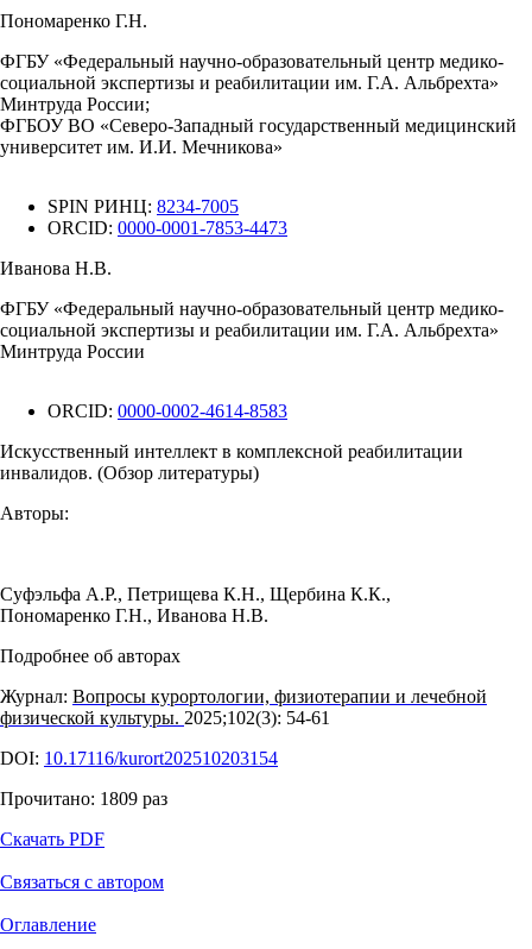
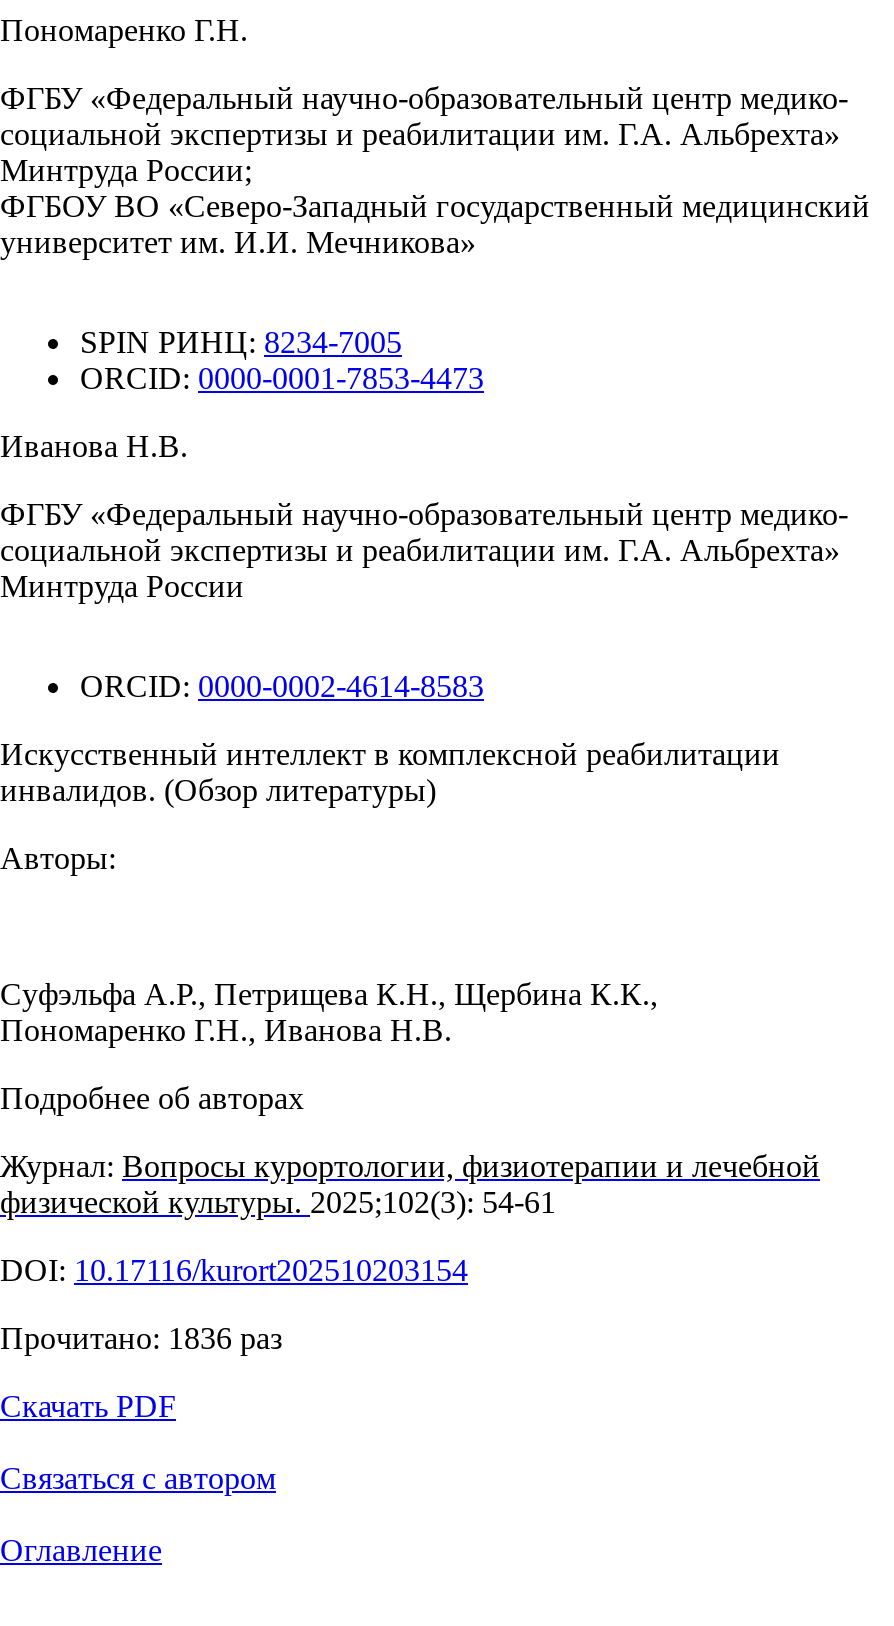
- Прочитано: 1809 раз
+ Прочитано: 1836 раз
